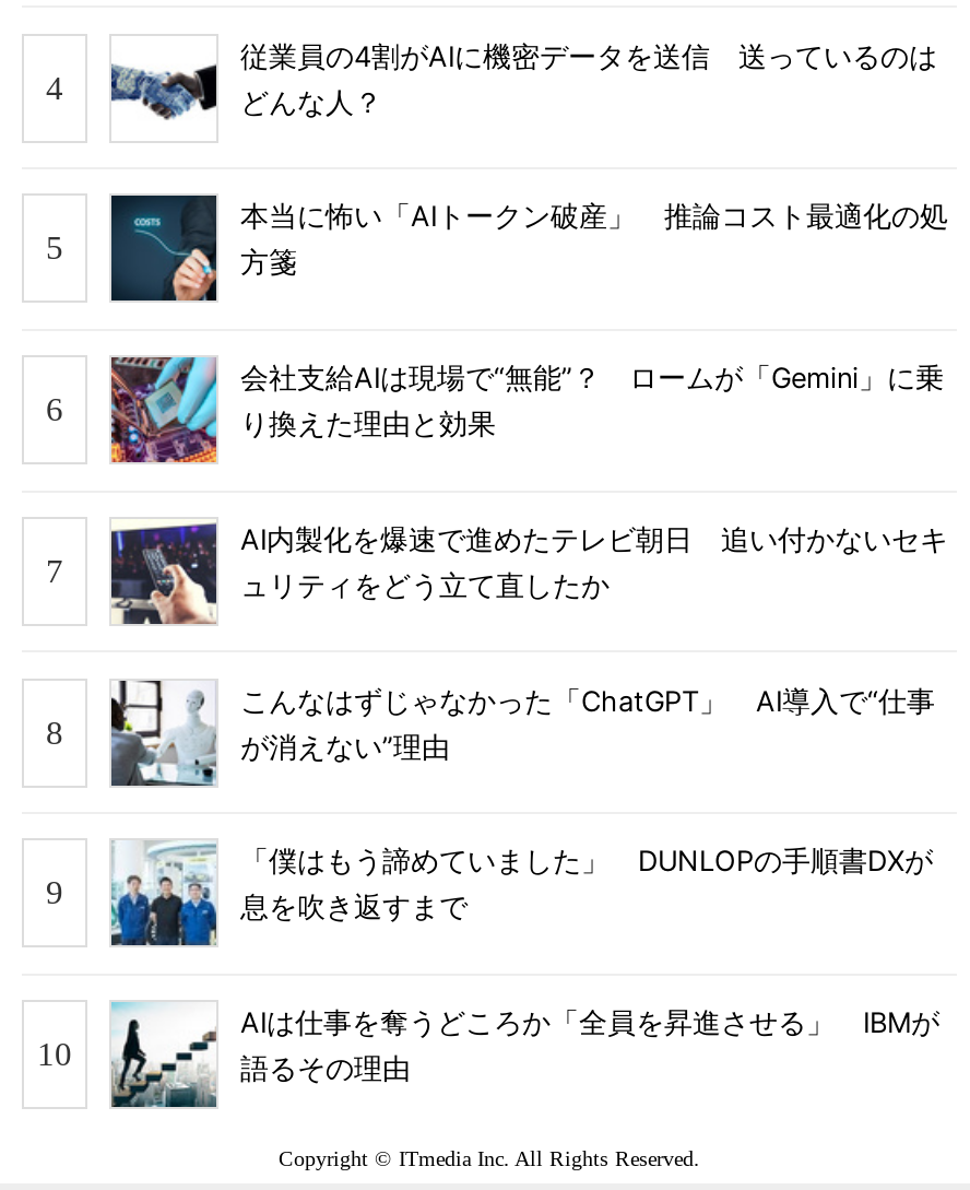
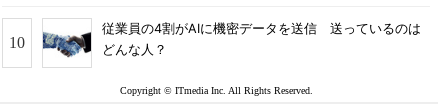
- [image]
- 本当に怖い「AIトークン破産」 推論コスト最適化の処
- 方箋

- [image]
- 会社支給AIは現場で“無能”？ ロームが「Gemini」に乗
- り換えた理由と効果

- [image]
- AI内製化を爆速で進めたテレビ朝日 追い付かないセキ
- ュリティをどう立て直したか

- [image]
- こんなはずじゃなかった「ChatGPT」 AI導入で“仕事
- が消えない”理由

- [image]
- 「僕はもう諦めていました」 DUNLOPの手順書DXが
- 息を吹き返すまで

- [image]
- AIは仕事を奪うどころか「全員を昇進させる」 IBMが
- 語るその理由
